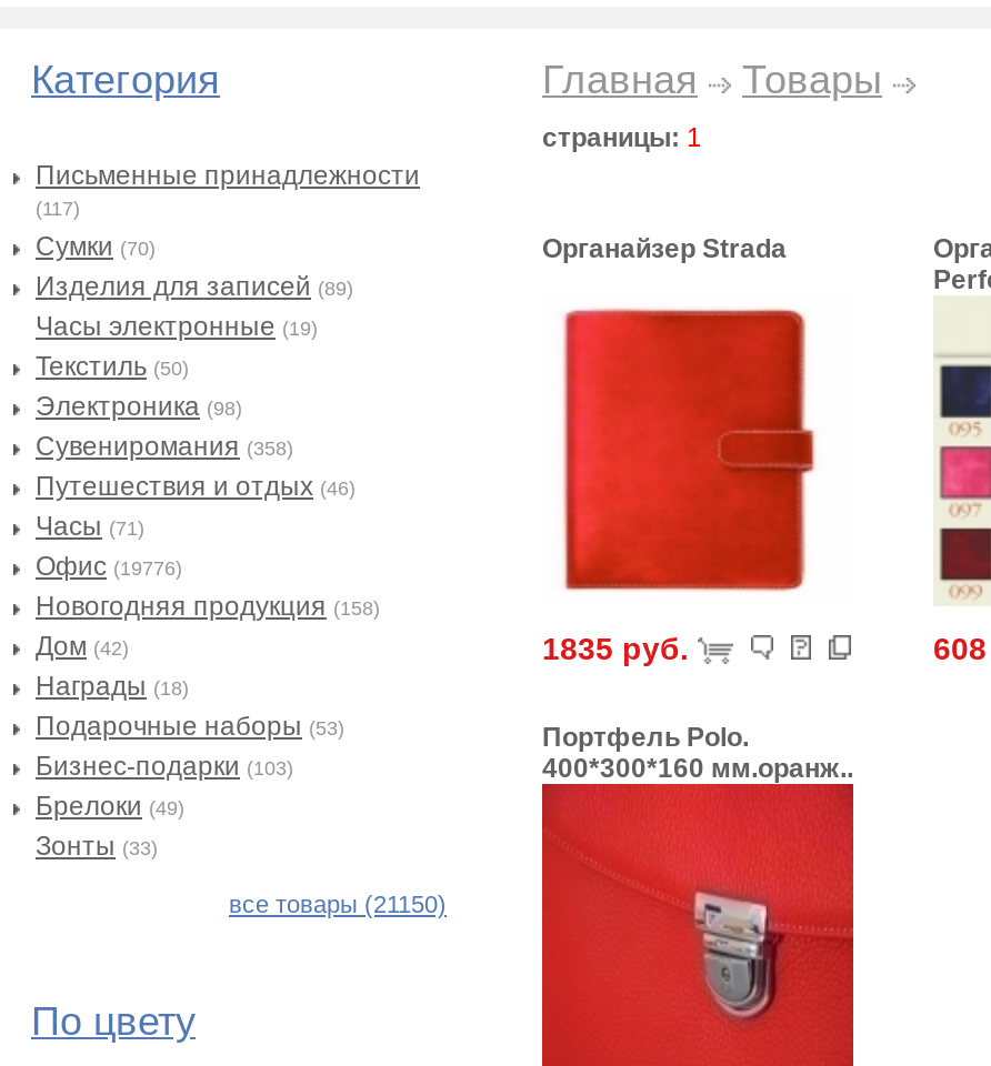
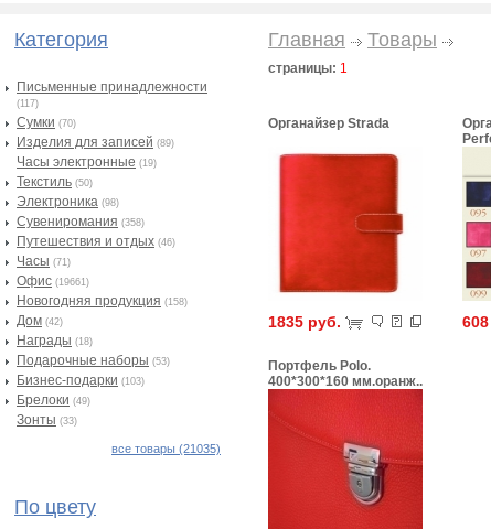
- Офис (19776)
+ Офис (19661)

- все товары (21150)
+ все товары (21035)
